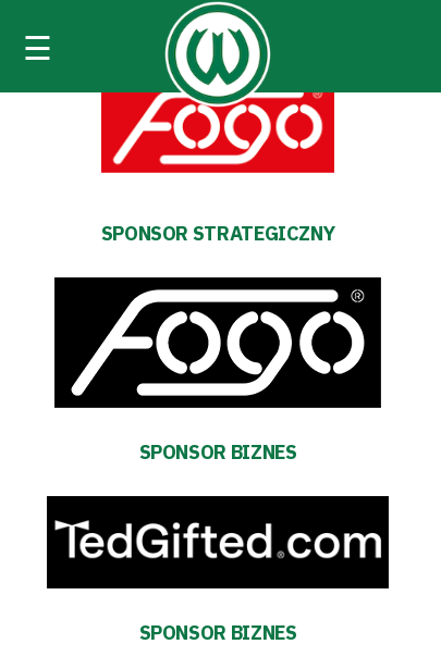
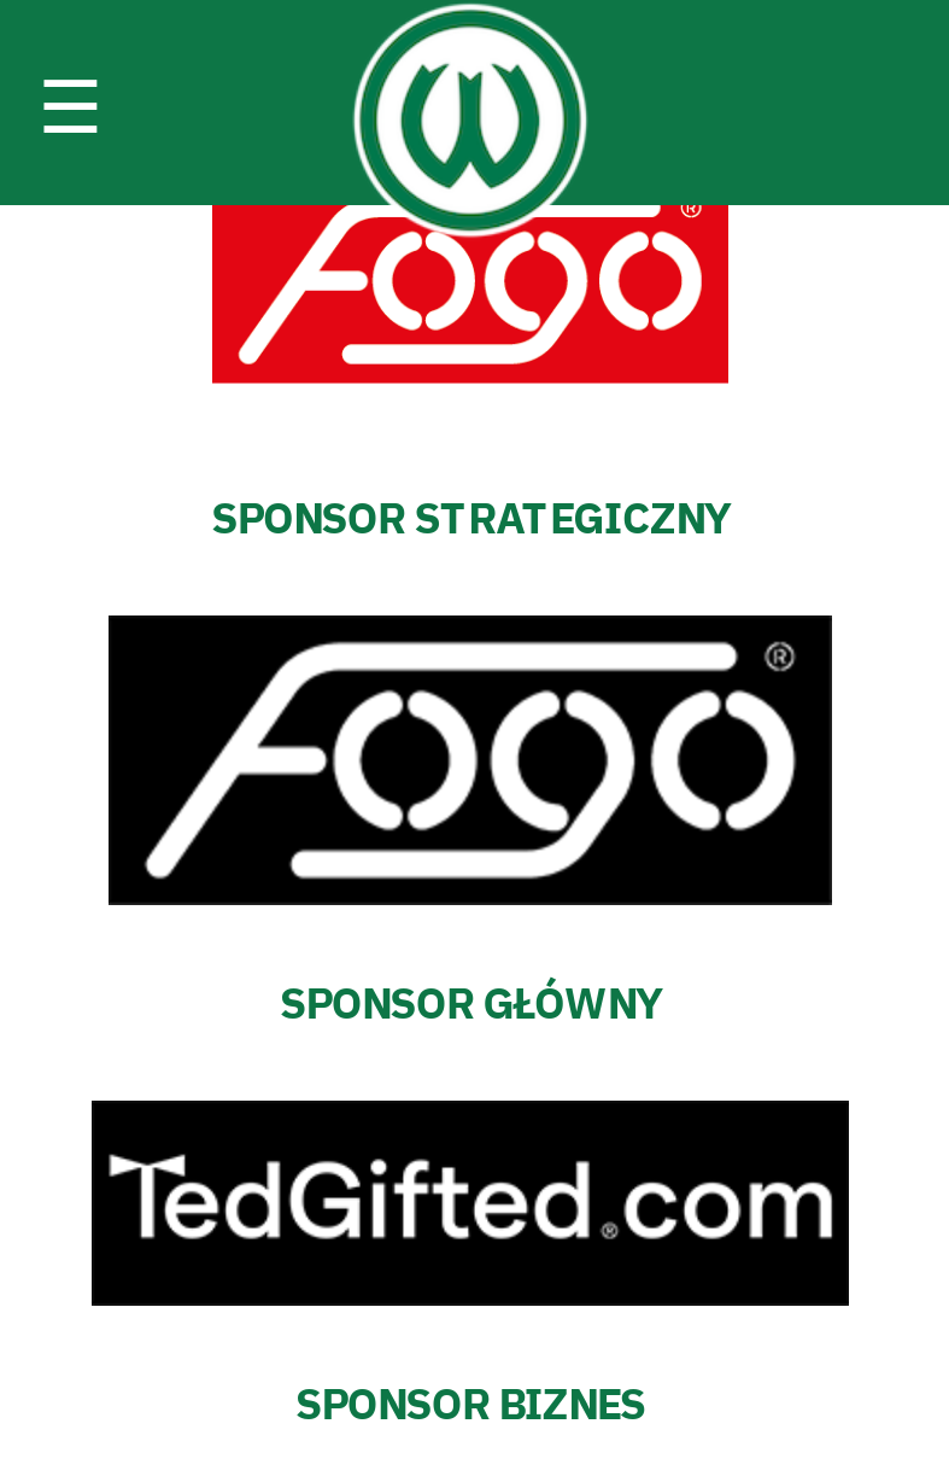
- SPONSOR BIZNES
+ SPONSOR GŁÓWNY
